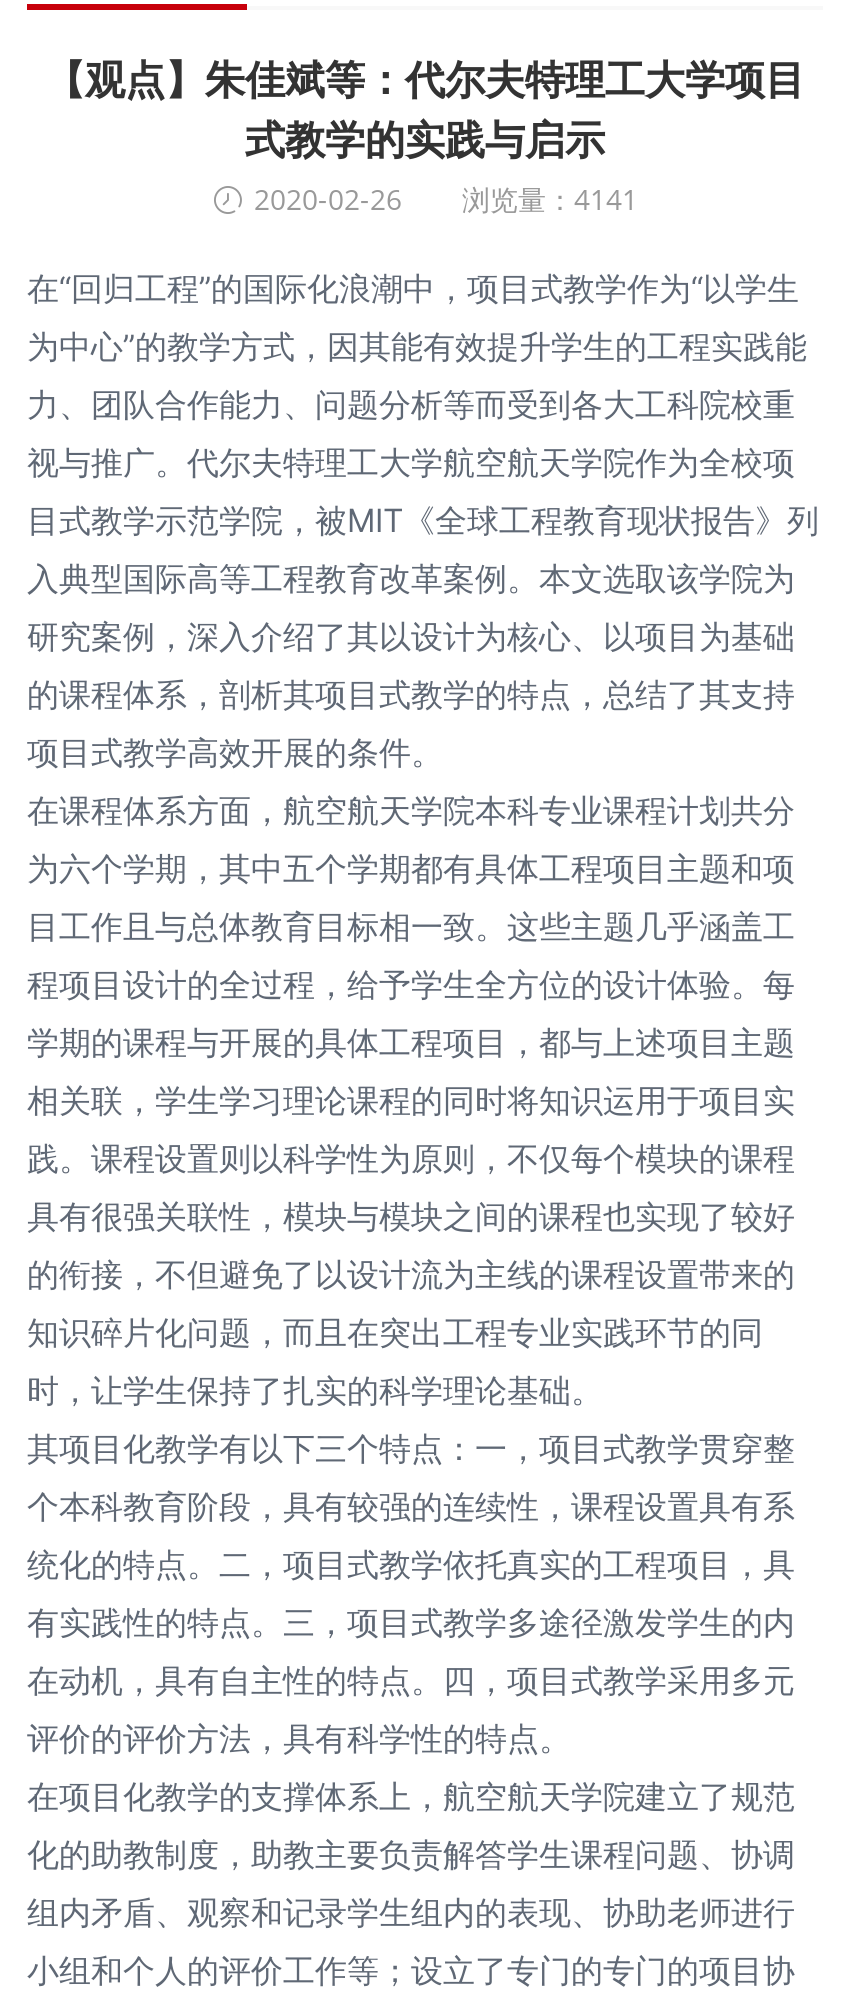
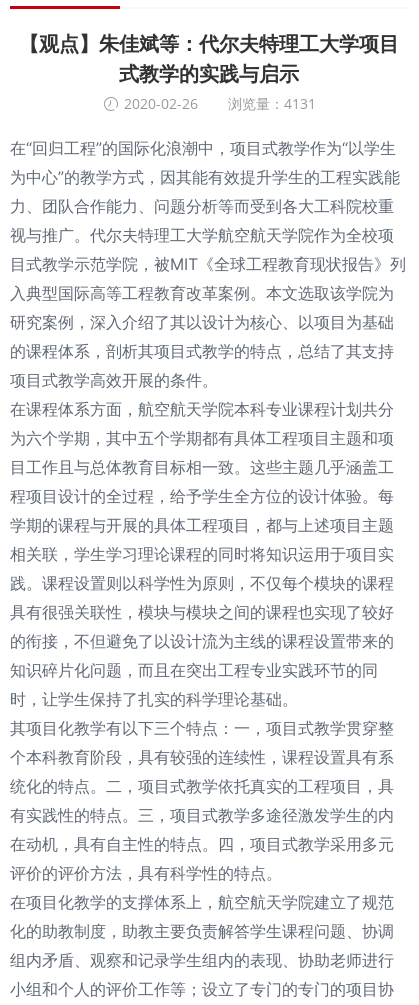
- 2020-02-26 浏览量：4141
+ 2020-02-26 浏览量：4131
